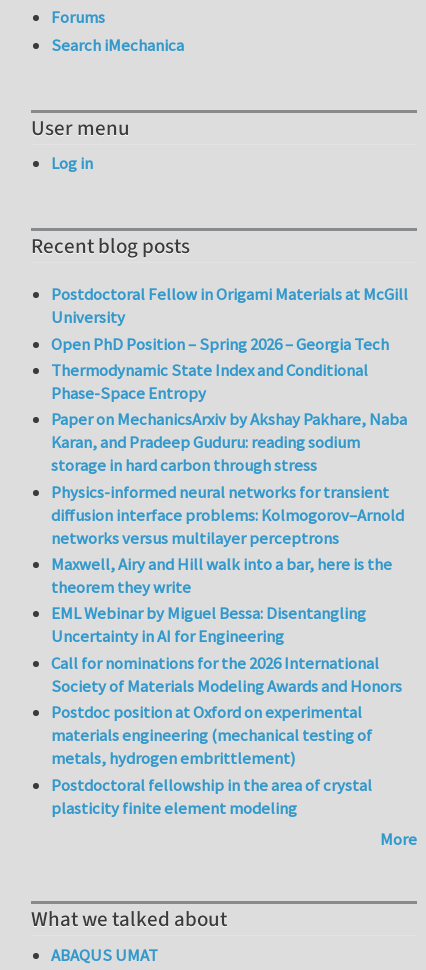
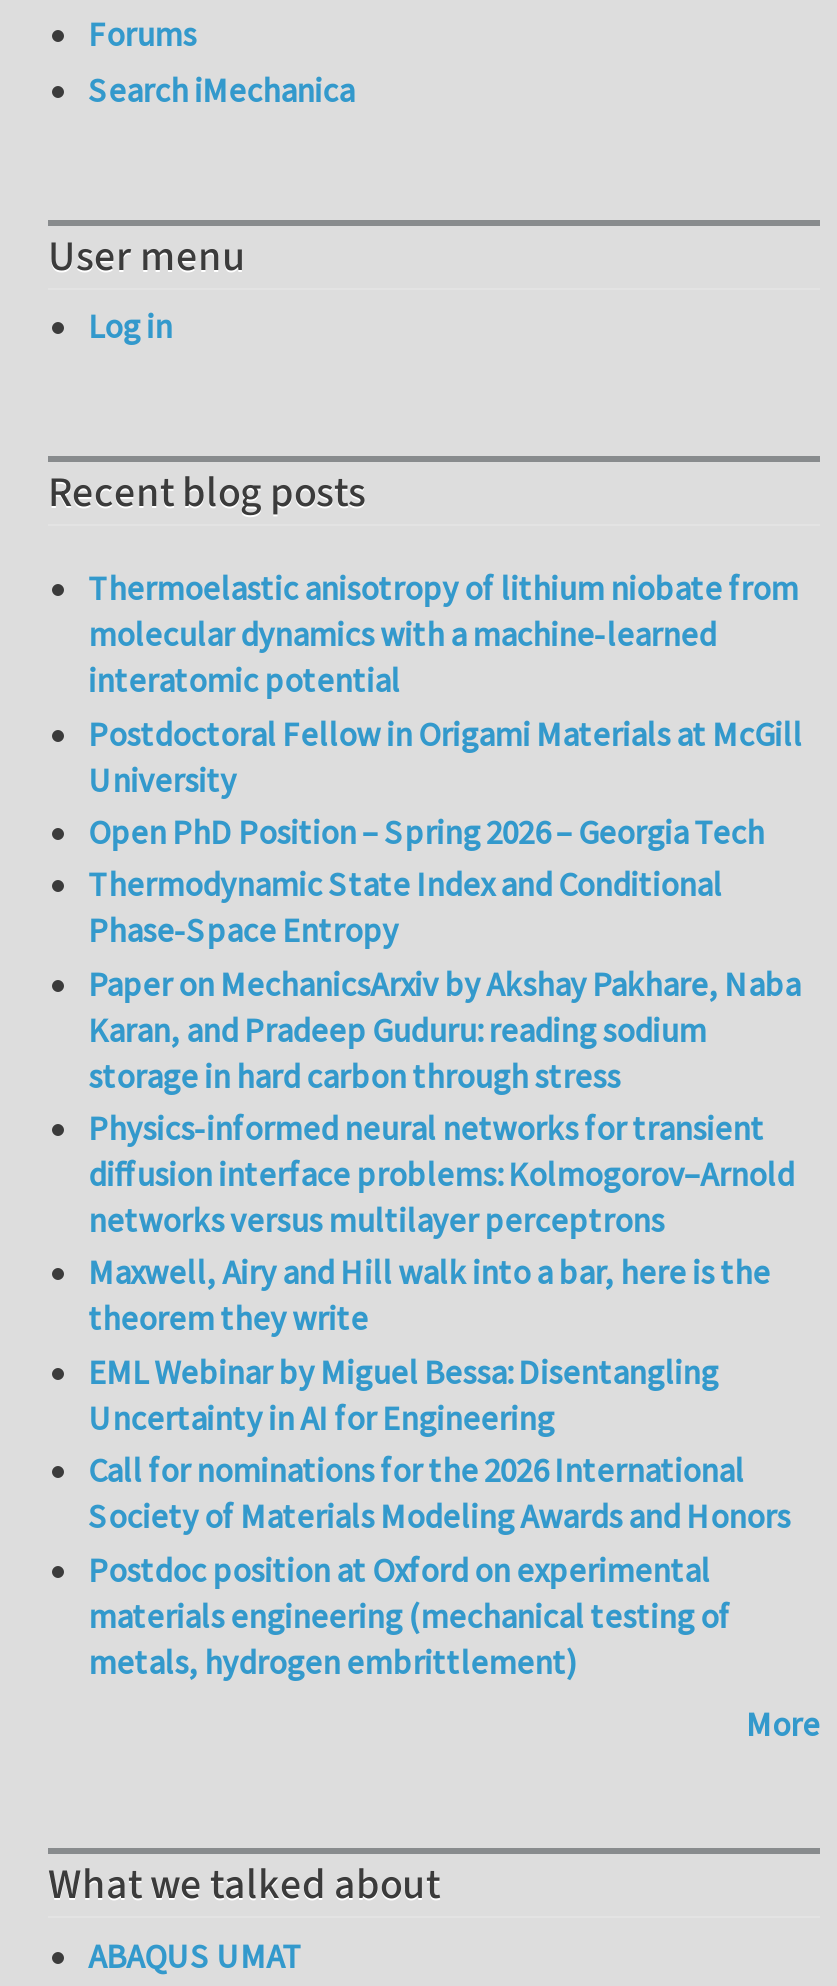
+ Thermoelastic anisotropy of lithium niobate from
+ molecular dynamics with a machine-learned
+ interatomic potential

moved down: Postdoctoral Fellow in Origami Materials at McGill | University | Open PhD Position – Spring 2026 – Georgia Tech | ... | materials engineering (mechanical testing of | metals, hydrogen embrittlement)

- Postdoctoral fellowship in the area of crystal
- plasticity finite element modeling
